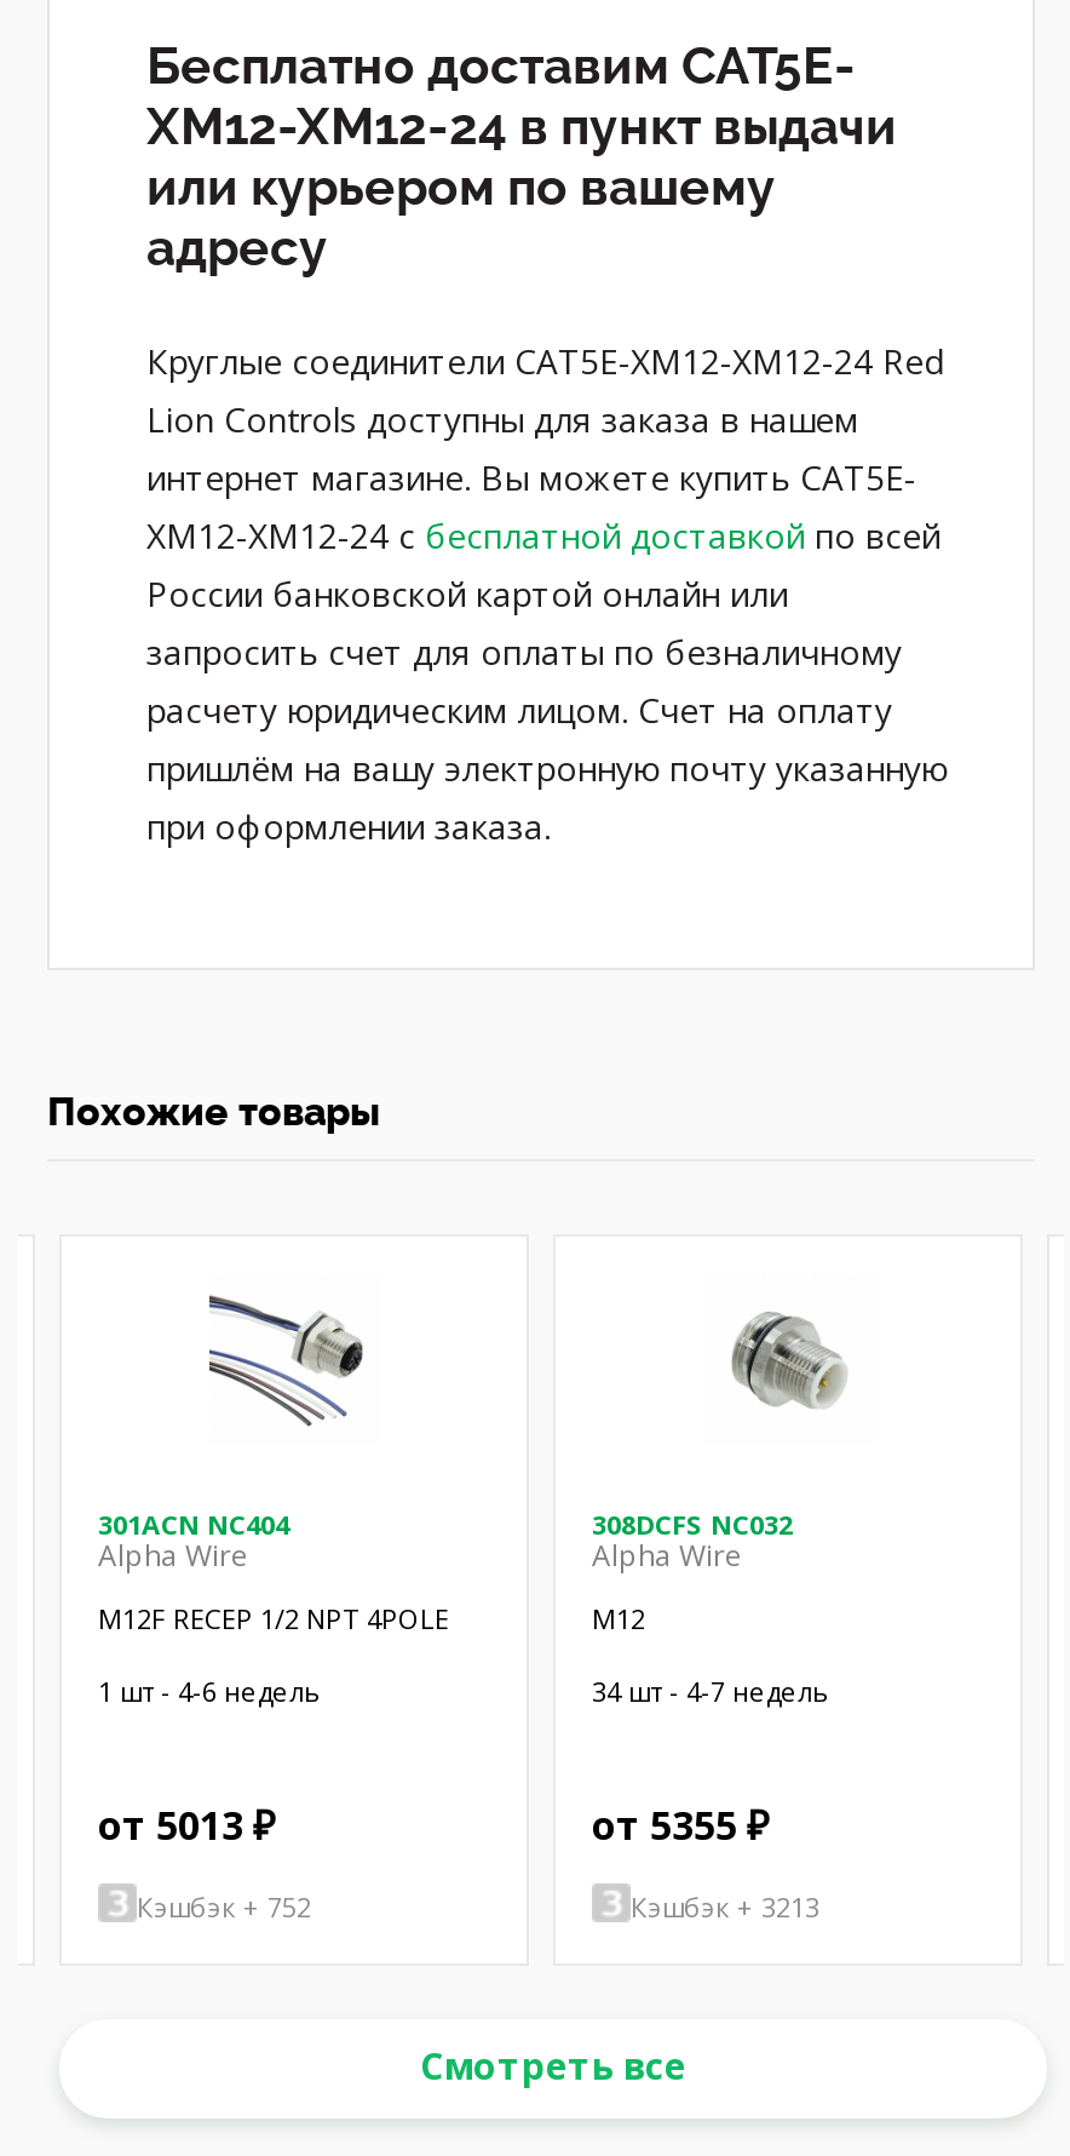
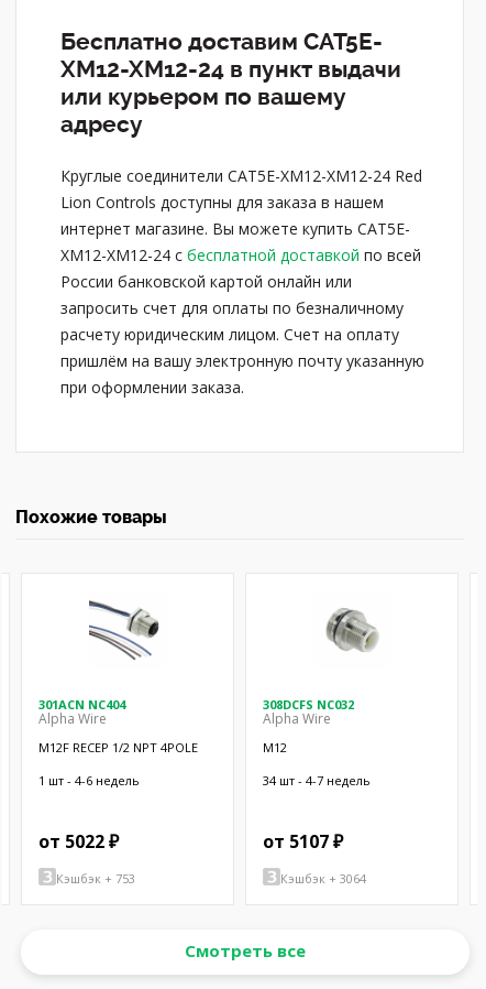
- от 5013 ₽
+ от 5022 ₽

- от 5355 ₽
+ от 5107 ₽

- Кэшбэк + 752
+ Кэшбэк + 753

- Кэшбэк + 3213
+ Кэшбэк + 3064
